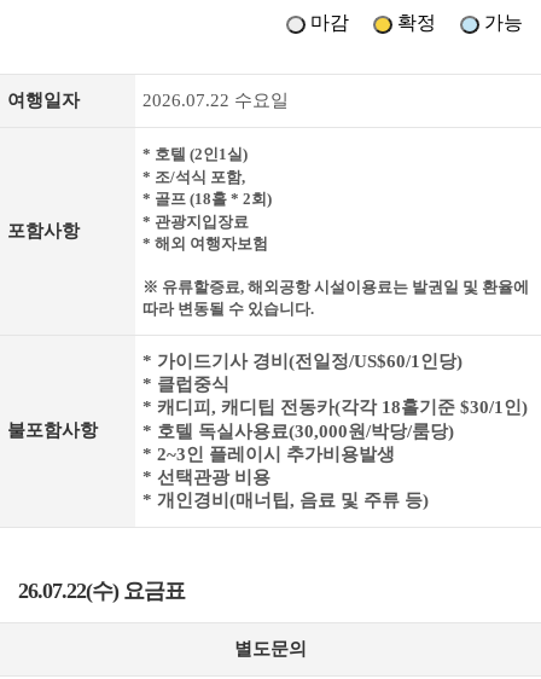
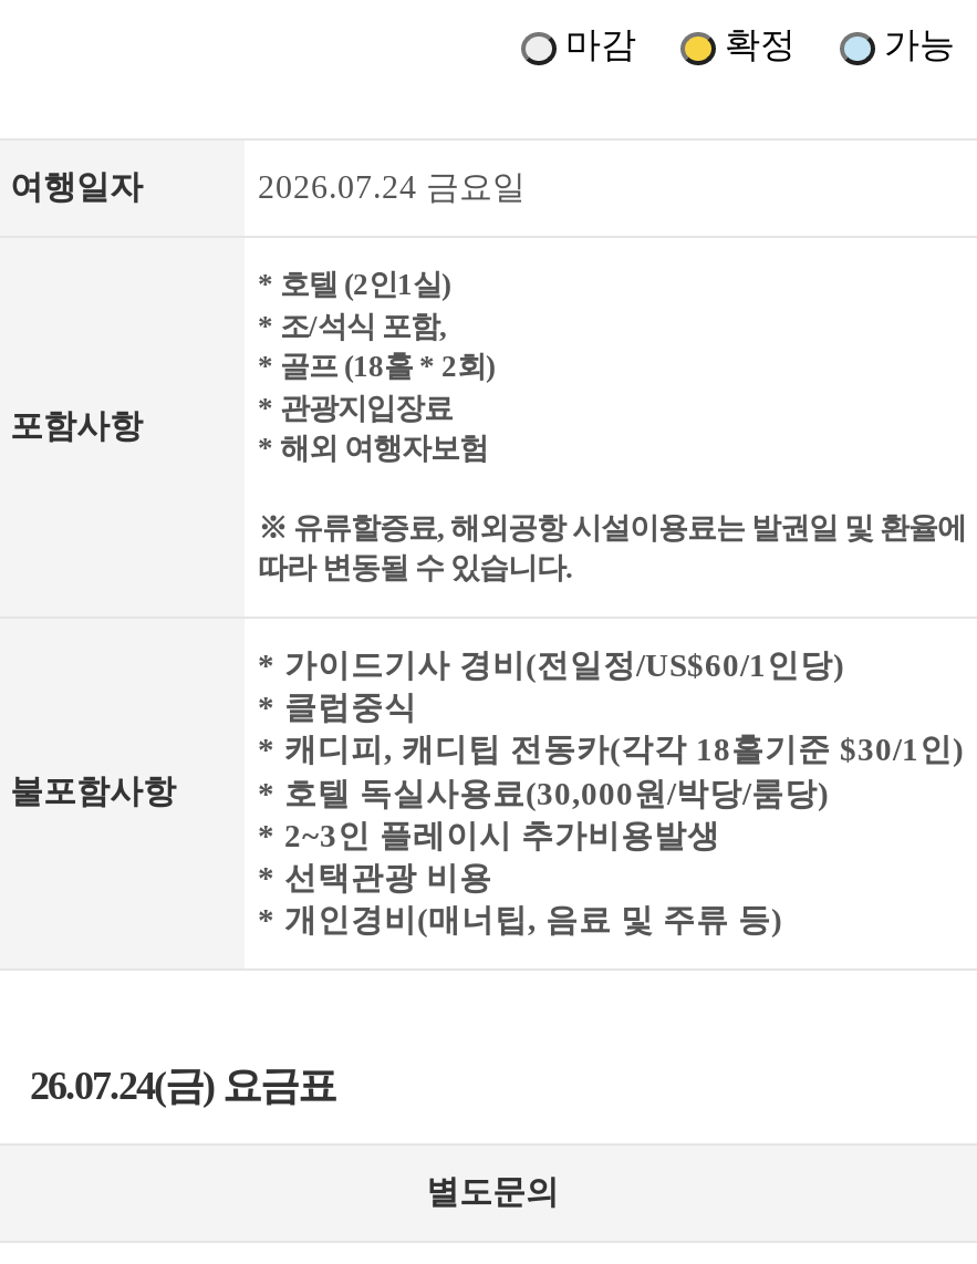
- 2026.07.22 수요일
+ 2026.07.24 금요일

- 26.07.22(수) 요금표
+ 26.07.24(금) 요금표
